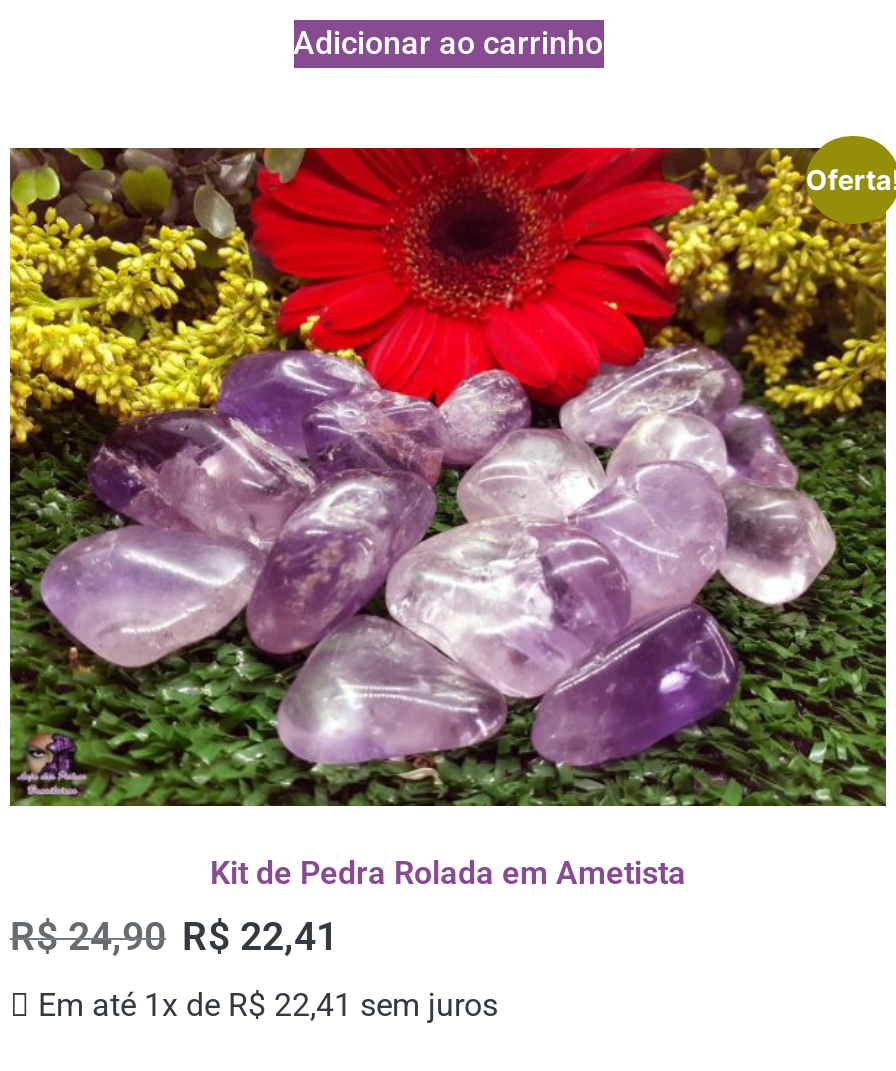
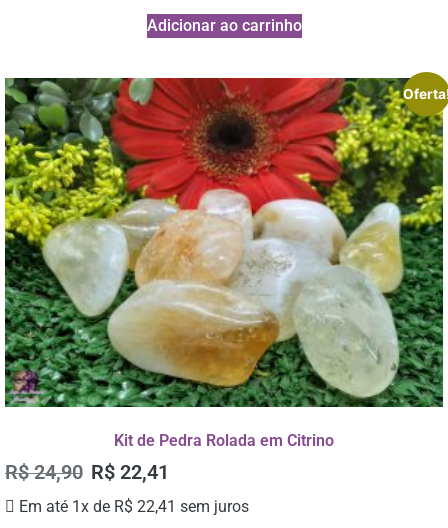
- [image]
- Kit de Pedra Rolada em Ametista
+ [image]
+ Kit de Pedra Rolada em Citrino
